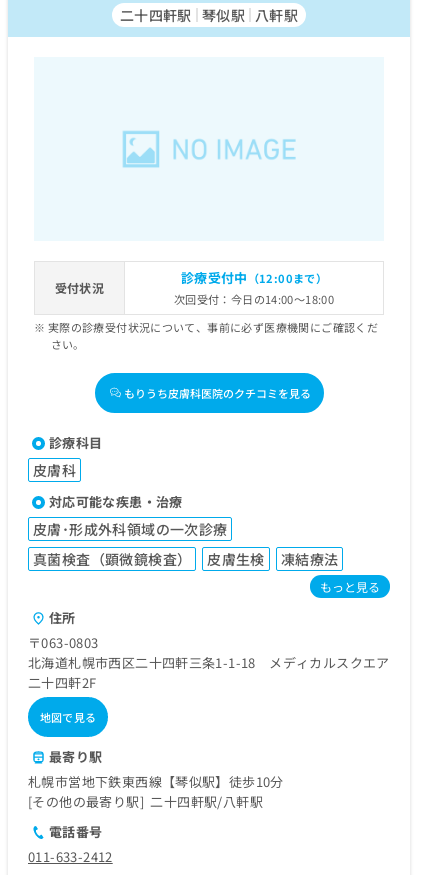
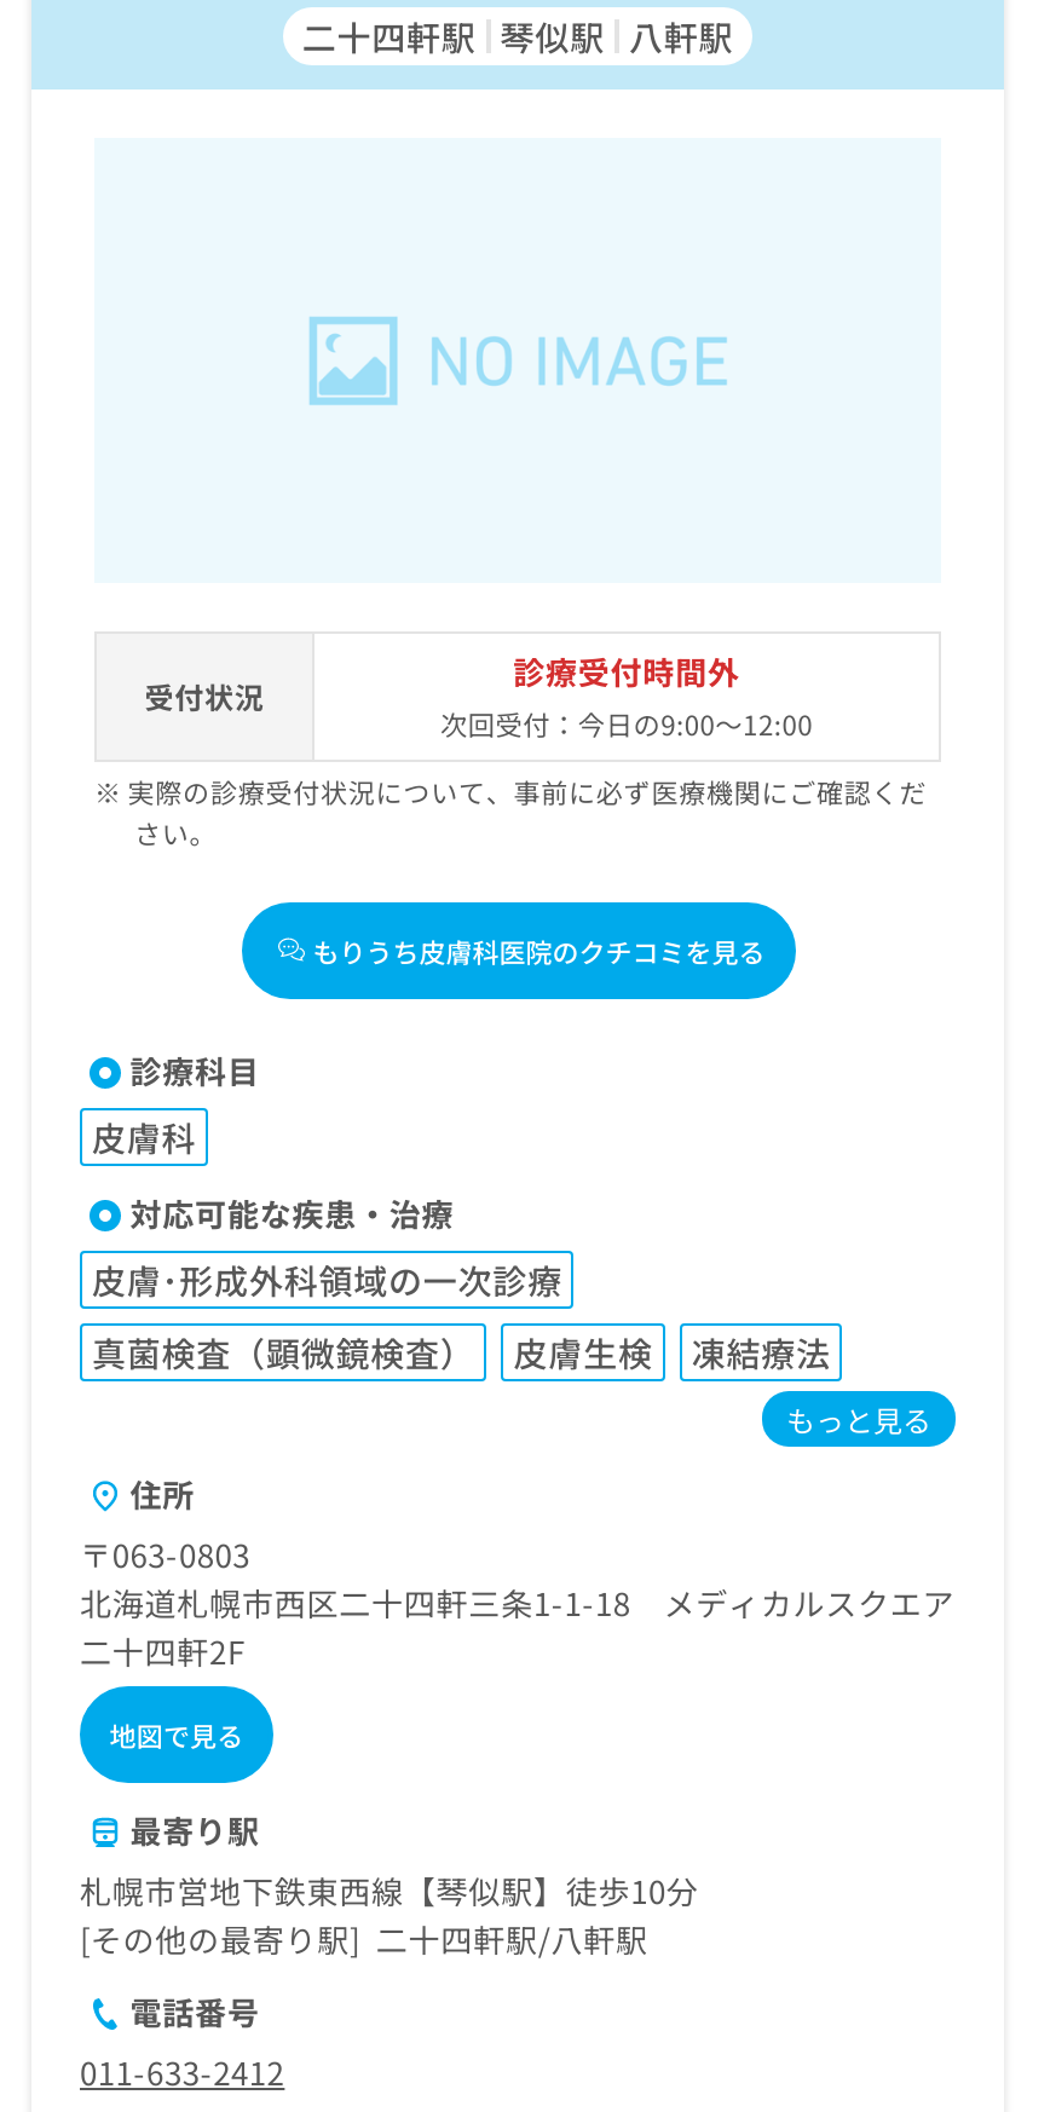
- 診療受付中（12:00まで）
- 次回受付：今日の14:00～18:00
+ 診療受付時間外
+ 次回受付：今日の9:00～12:00
